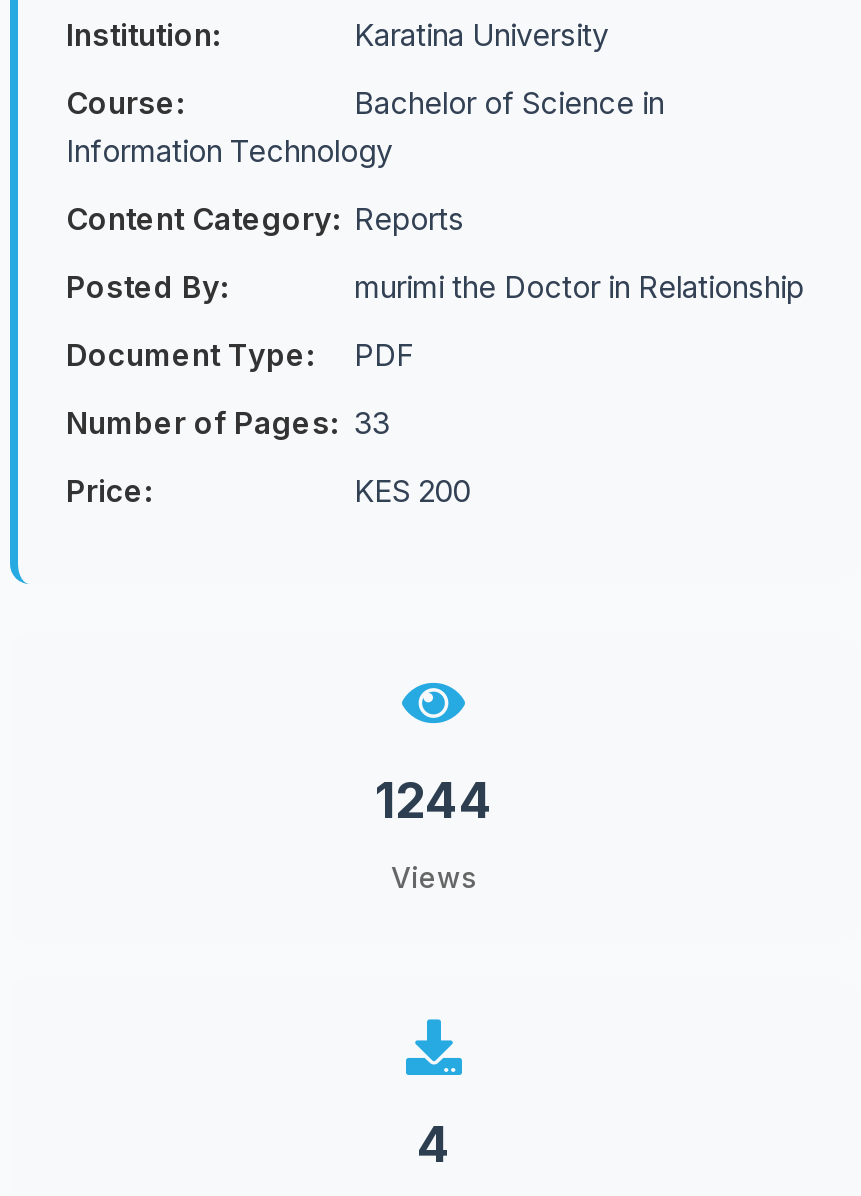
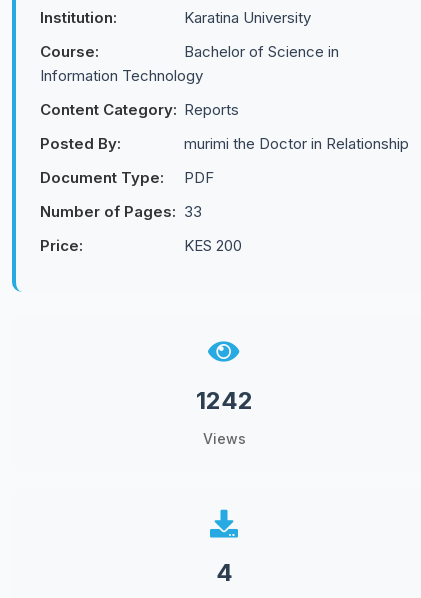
- 1244
+ 1242
